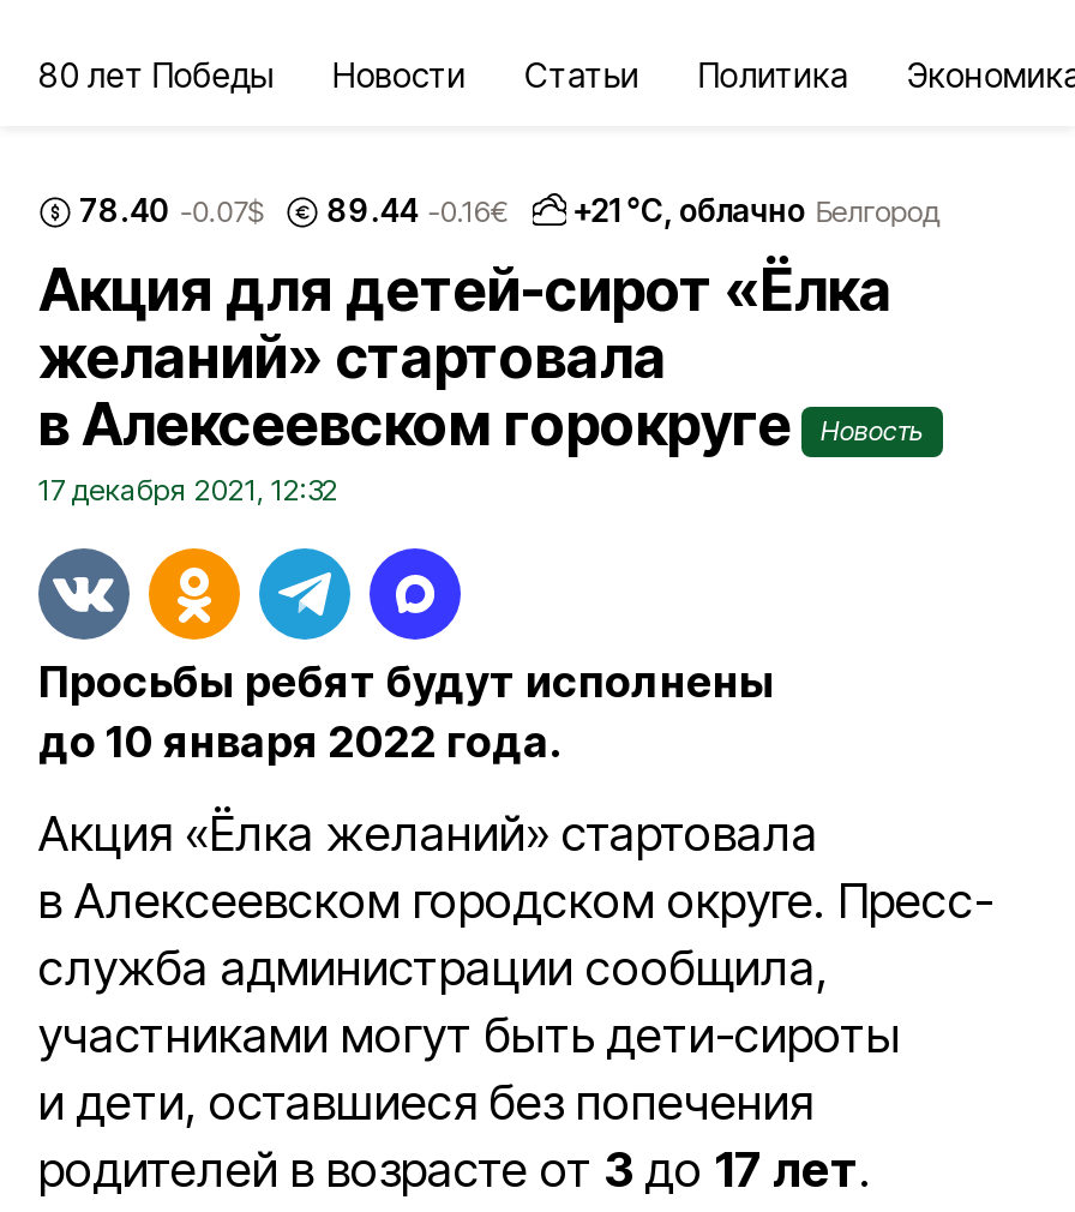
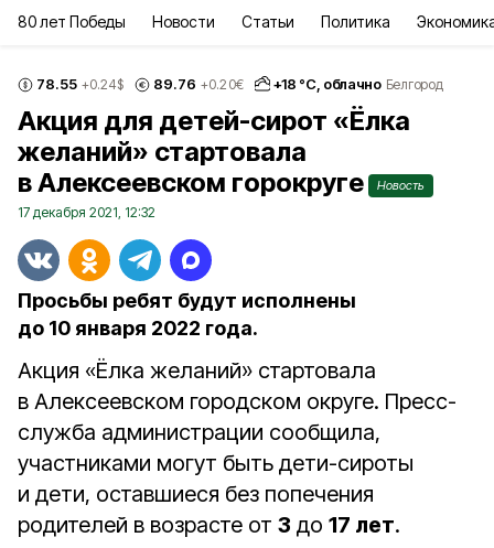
- 78.40 -0.07$
+ 78.55 +0.24$

- 89.44 -0.16€
+ 89.76 +0.20€

- +21 °С, облачно Белгород
+ +18 °С, облачно Белгород
